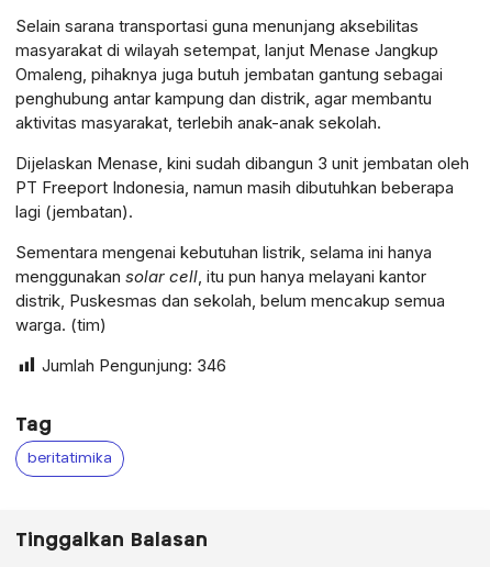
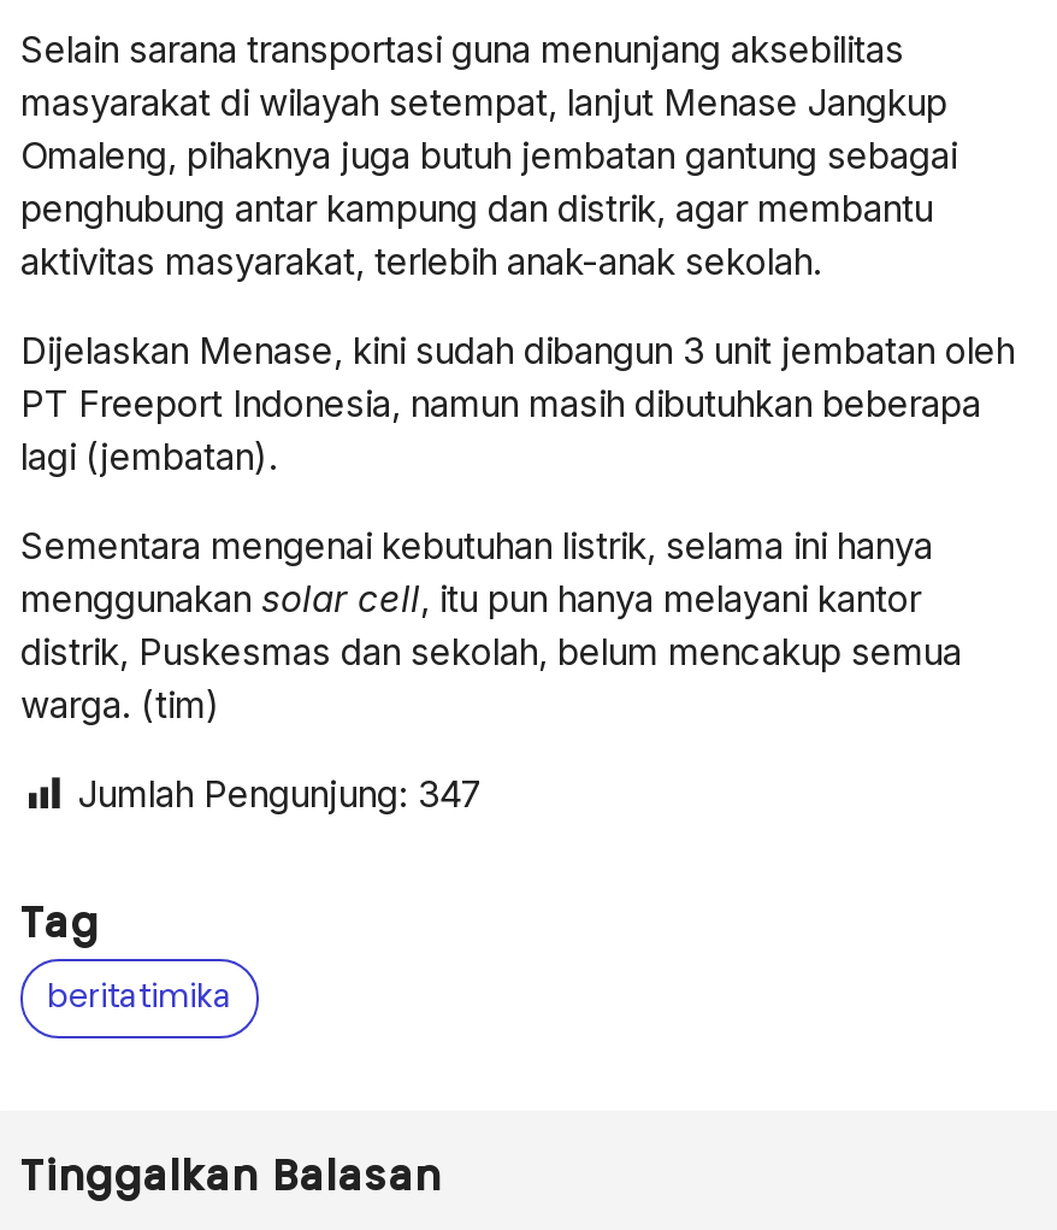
- Jumlah Pengunjung: 346
+ Jumlah Pengunjung: 347
